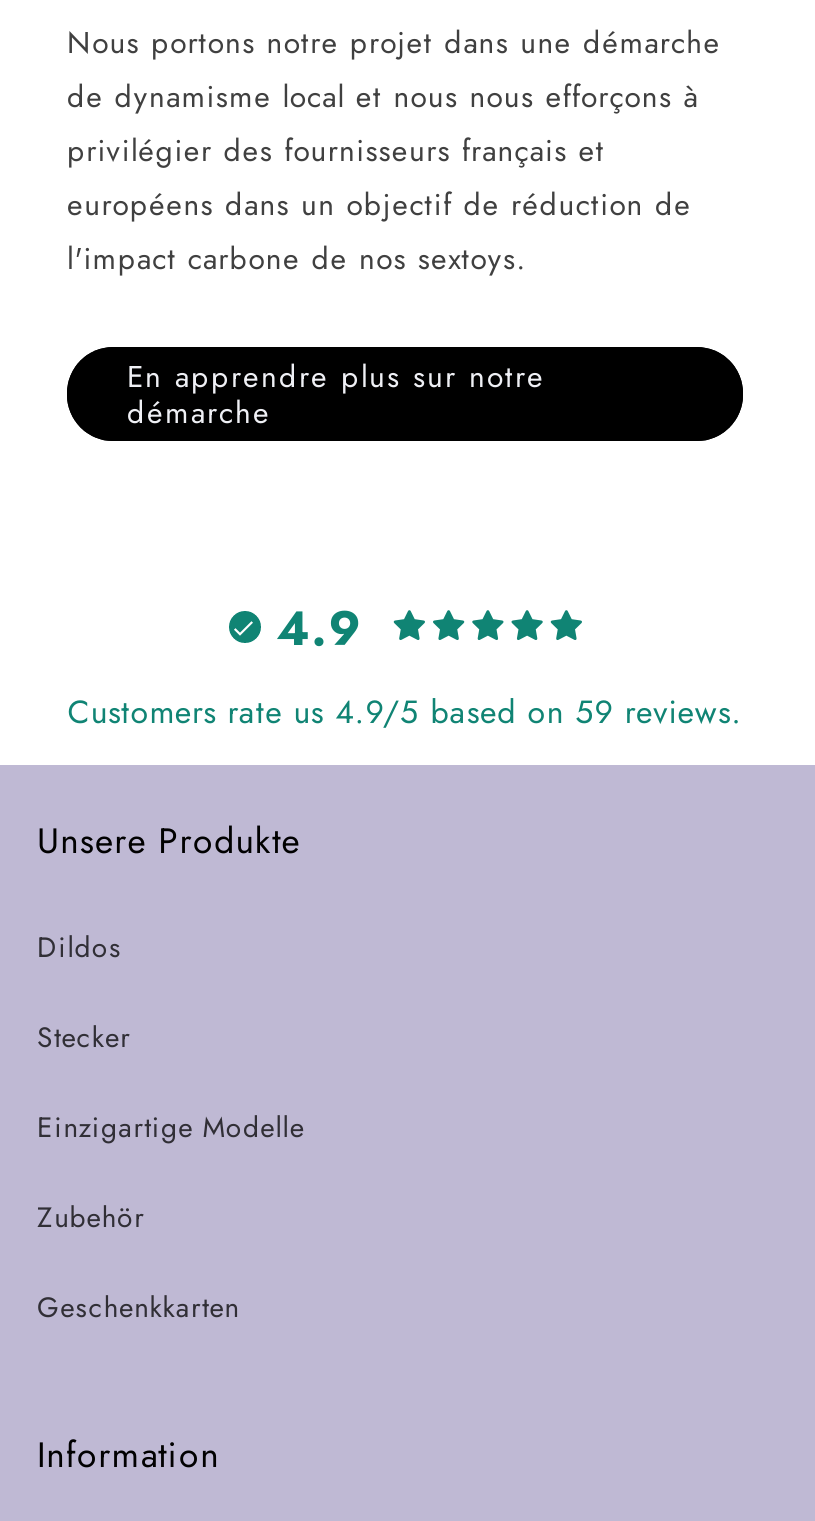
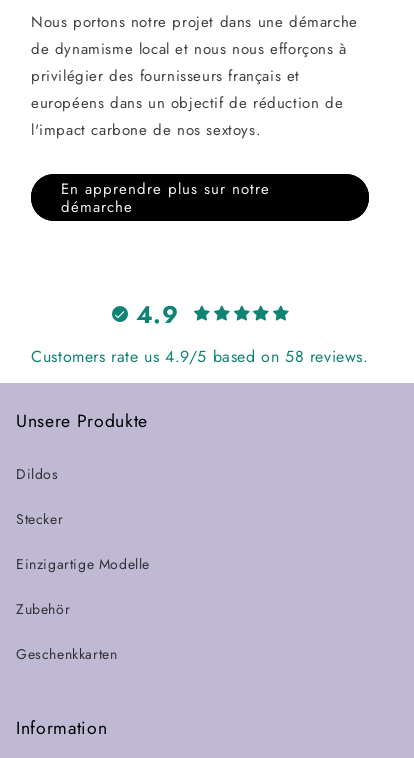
- Customers rate us 4.9/5 based on 59 reviews.
+ Customers rate us 4.9/5 based on 58 reviews.
